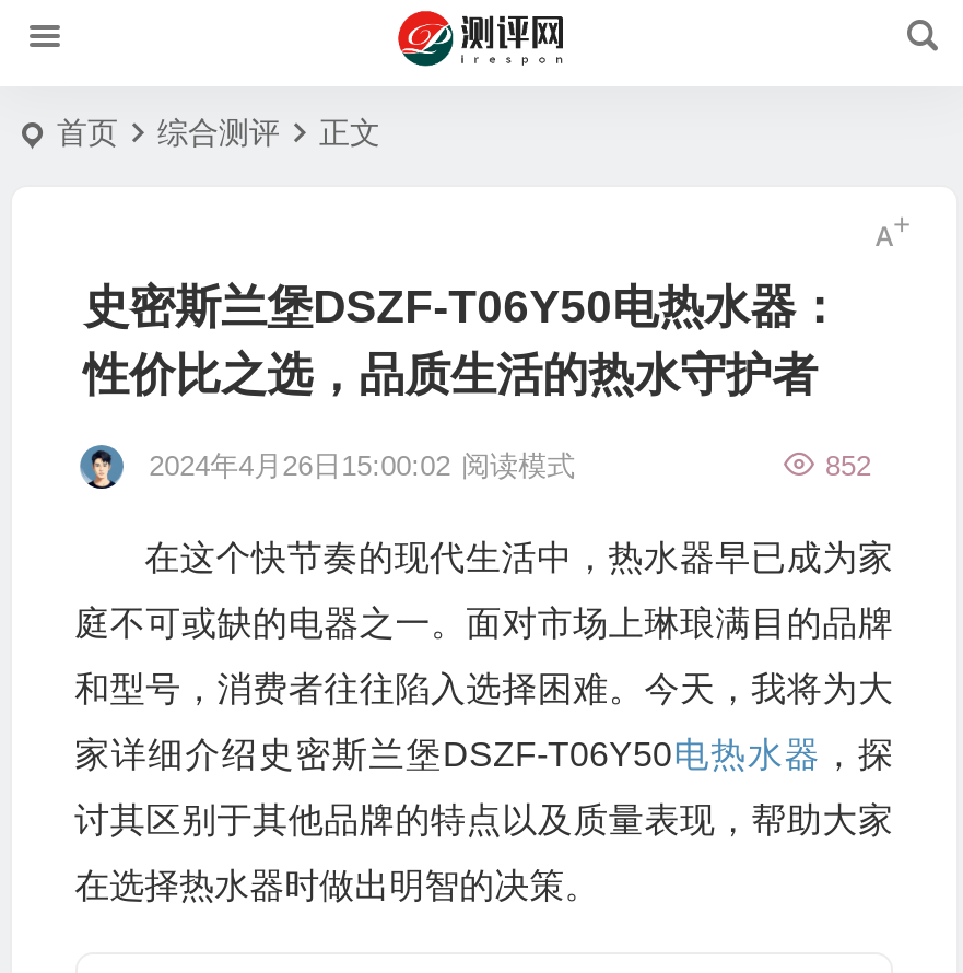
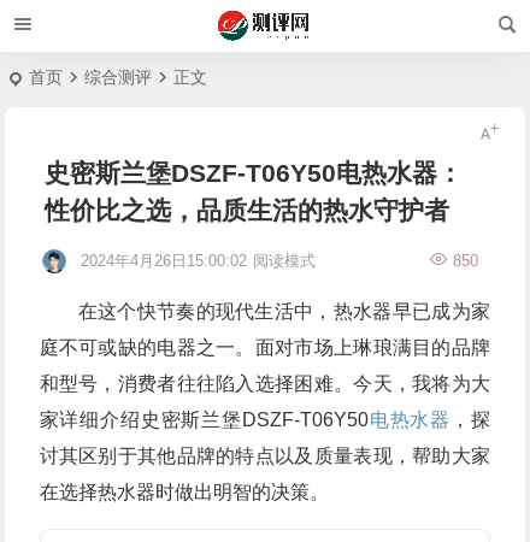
- 852
+ 850
